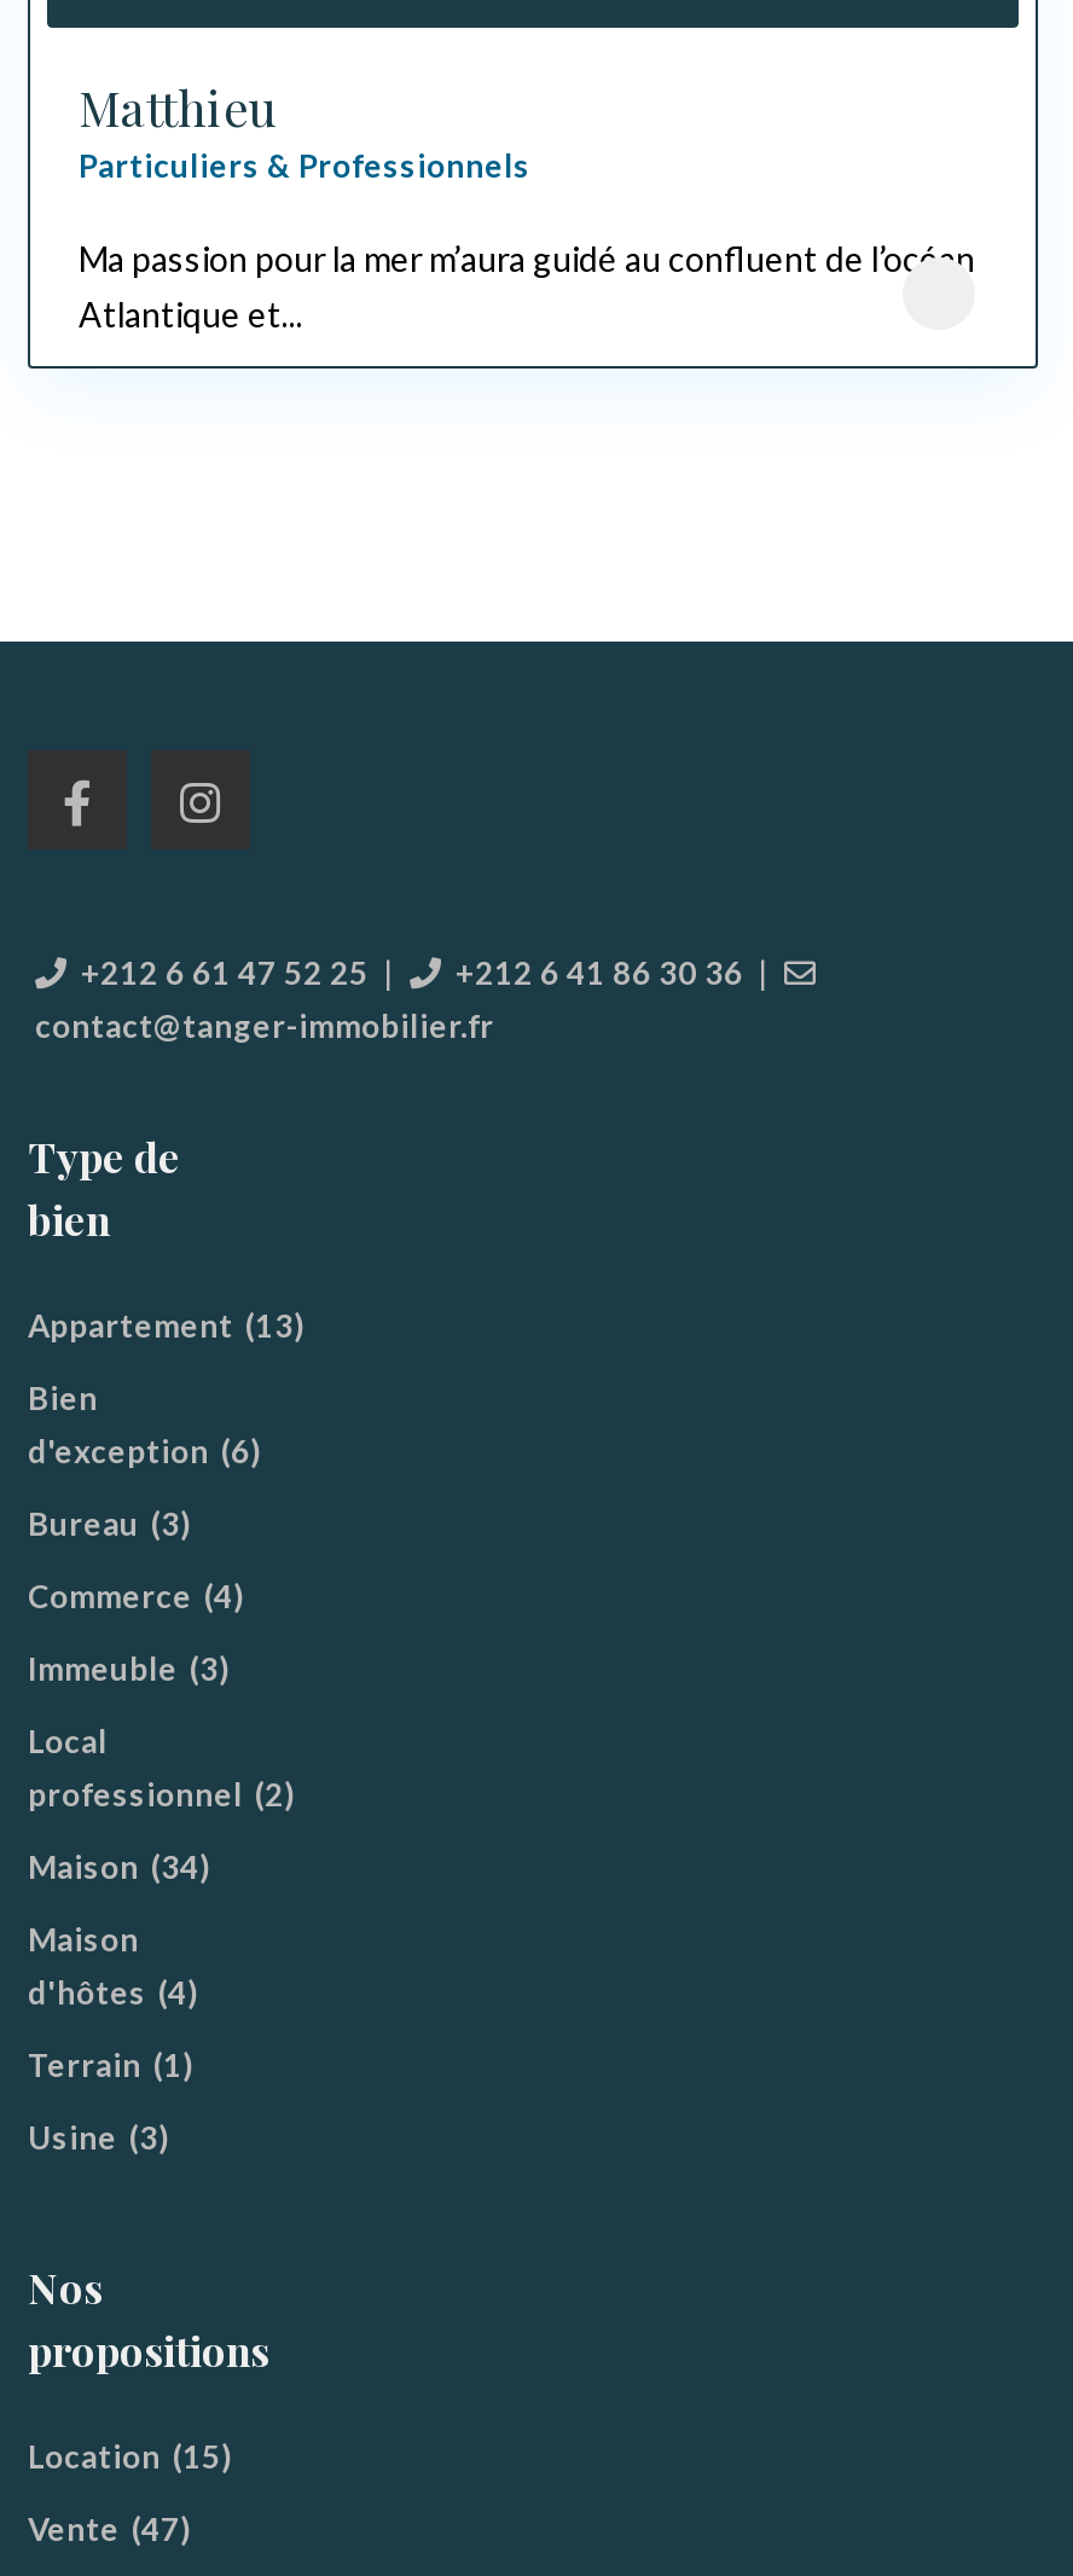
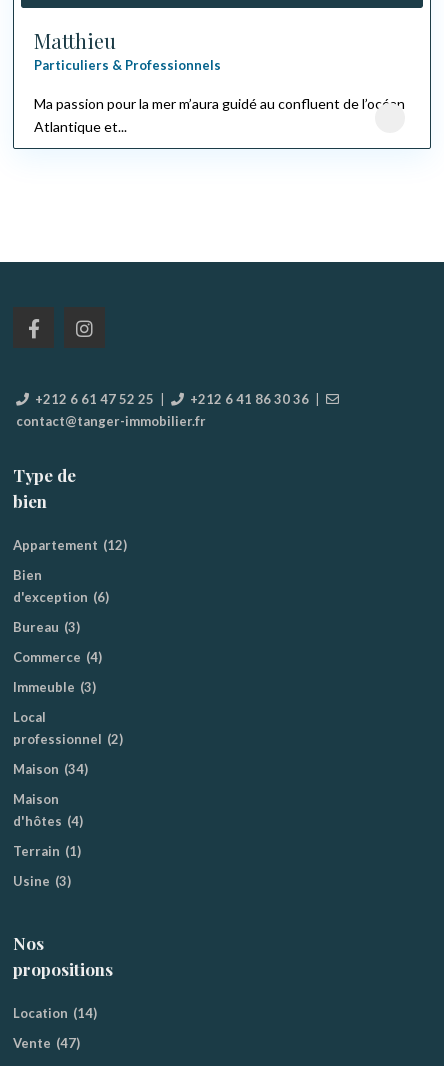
- Appartement (13)
+ Appartement (12)

- Location (15)
+ Location (14)
